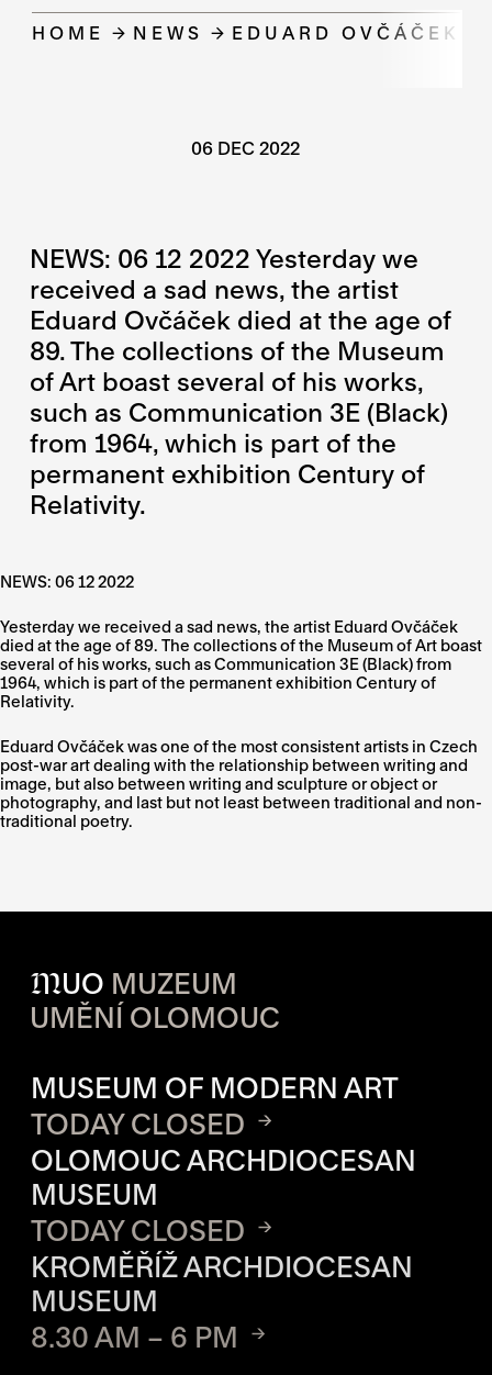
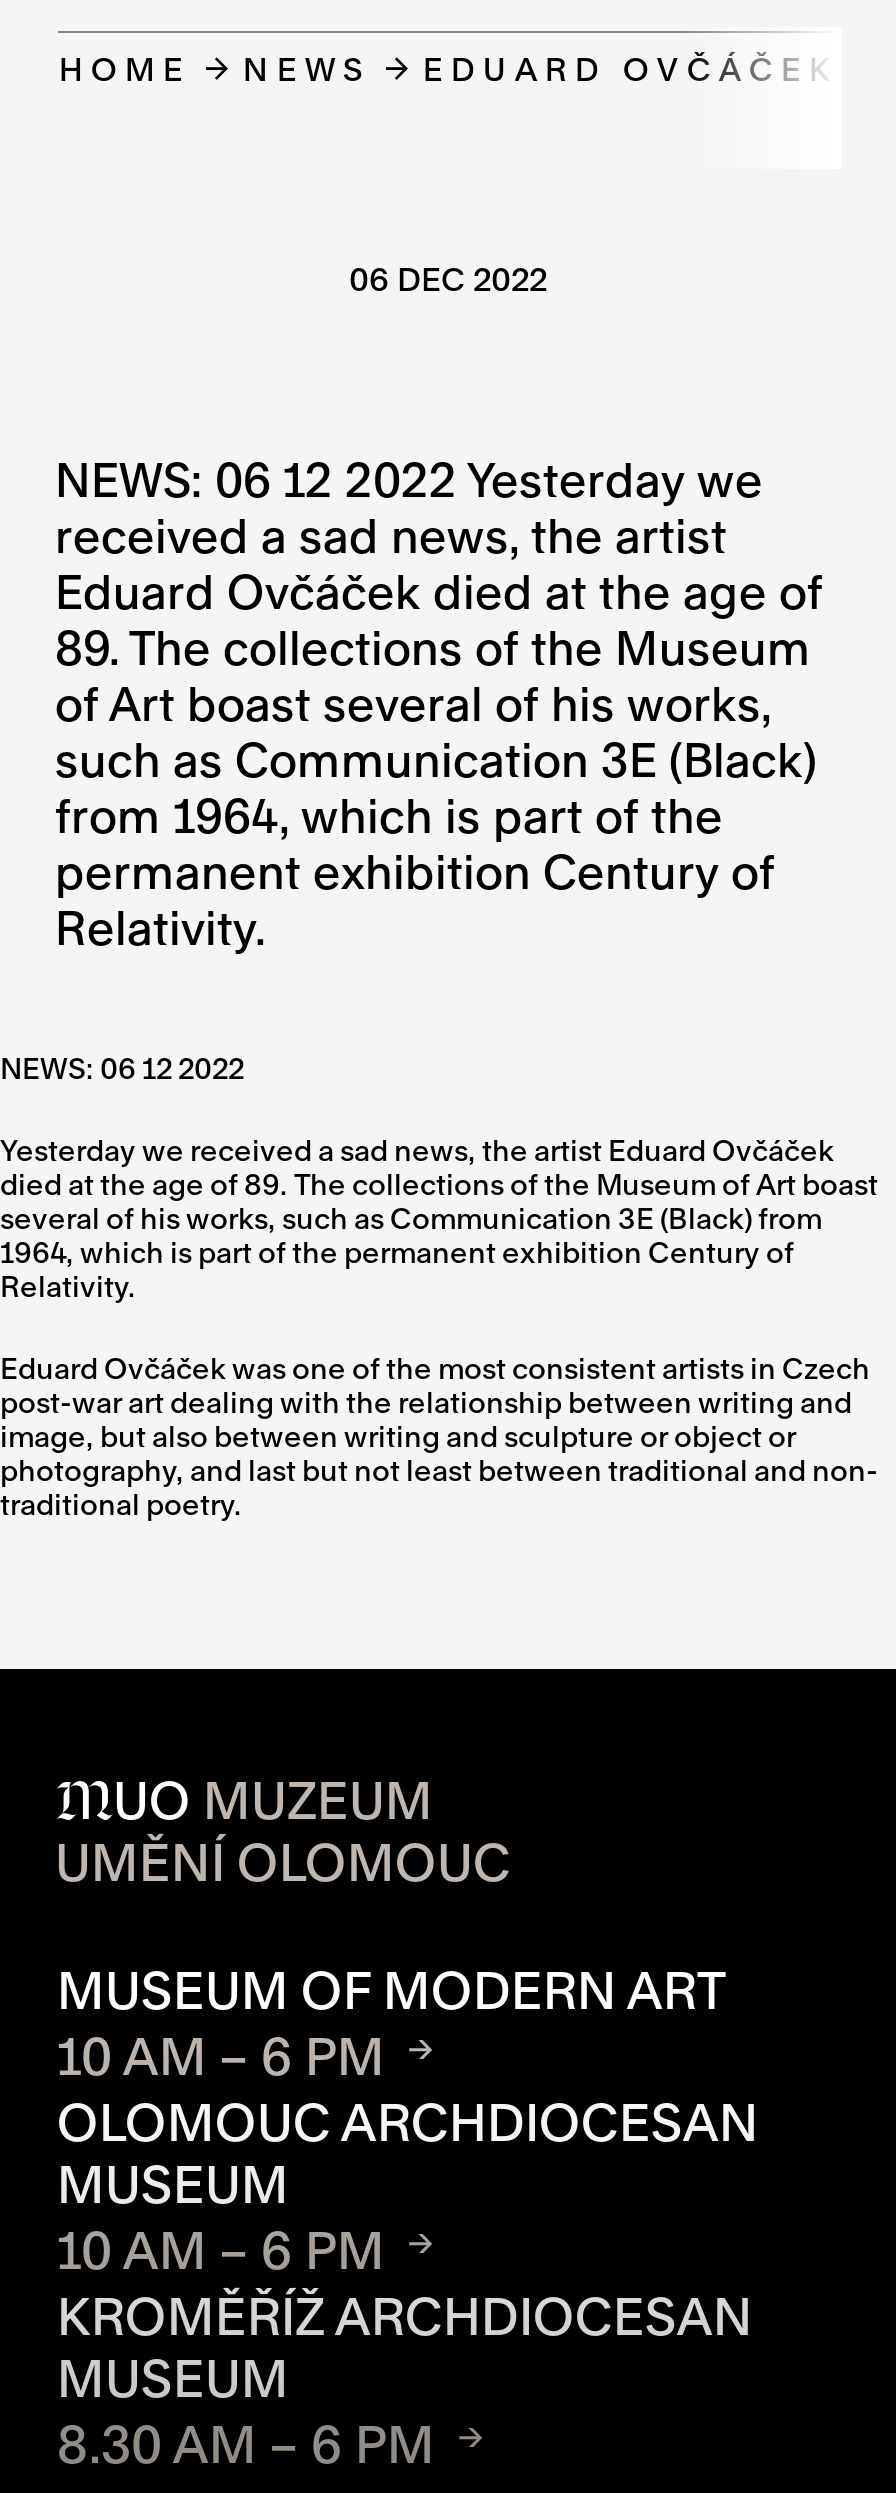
- TODAY CLOSED
+ 10 AM – 6 PM

- TODAY CLOSED
+ 10 AM – 6 PM
